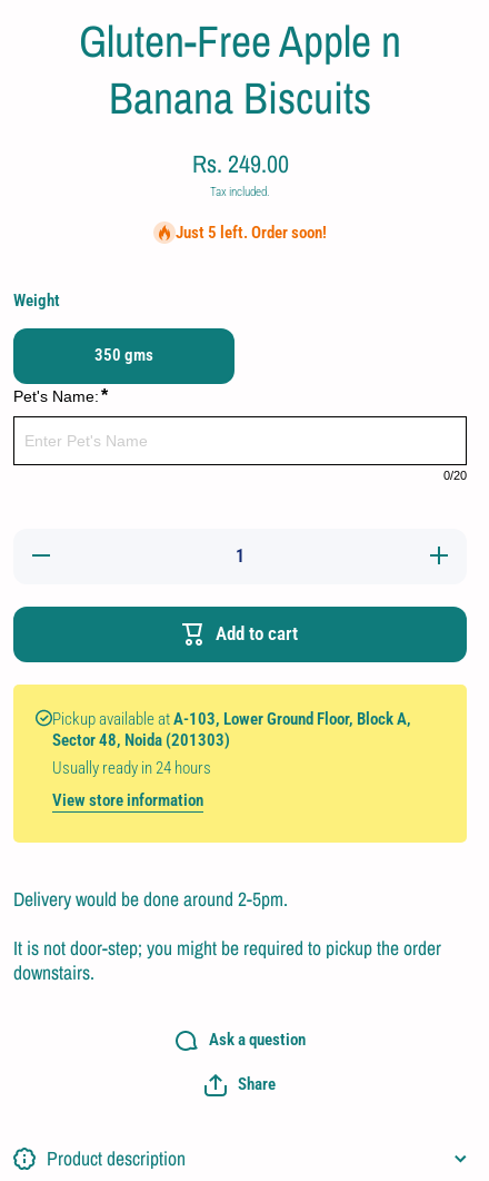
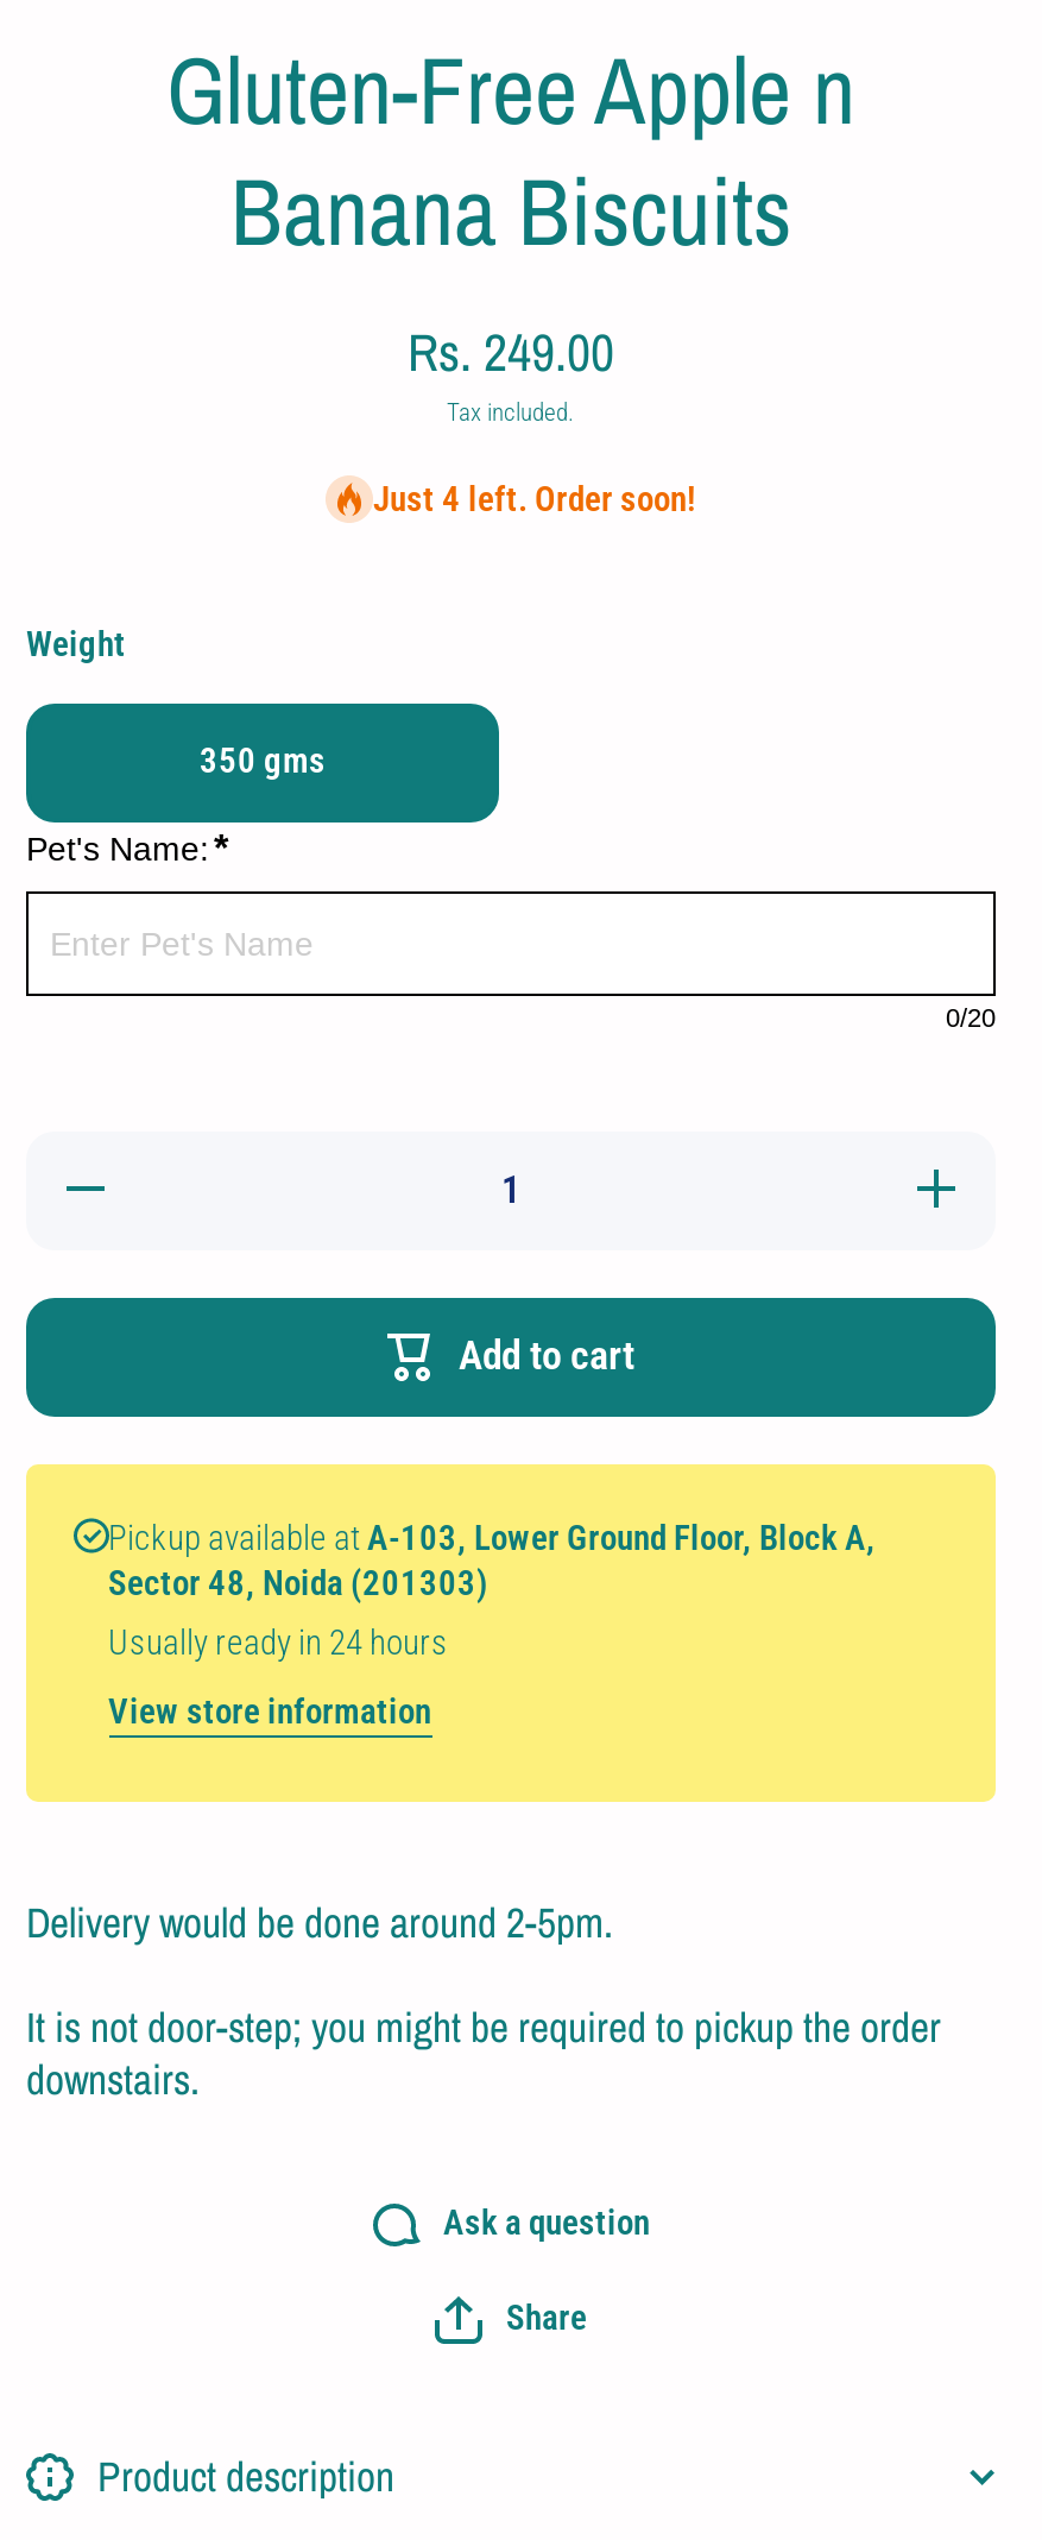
- Just 5 left. Order soon!
+ Just 4 left. Order soon!
